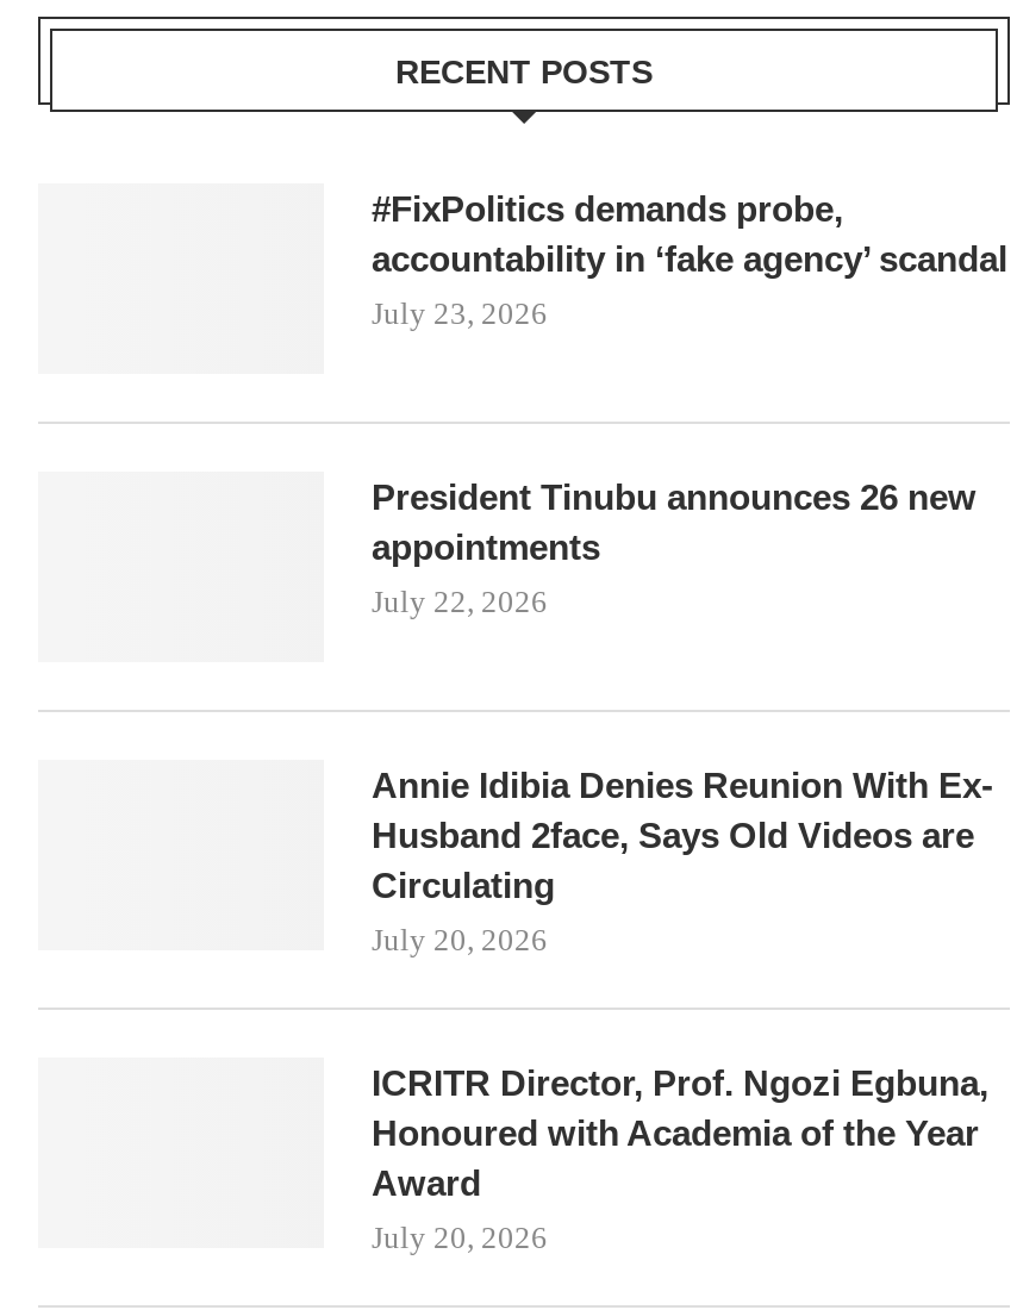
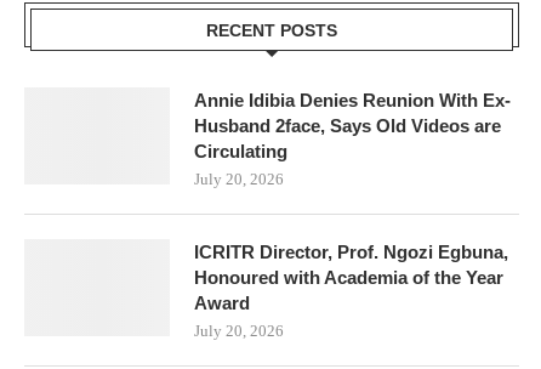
- #FixPolitics demands probe,
- accountability in ‘fake agency’ scandal
- July 23, 2026

- President Tinubu announces 26 new
- appointments
- July 22, 2026
